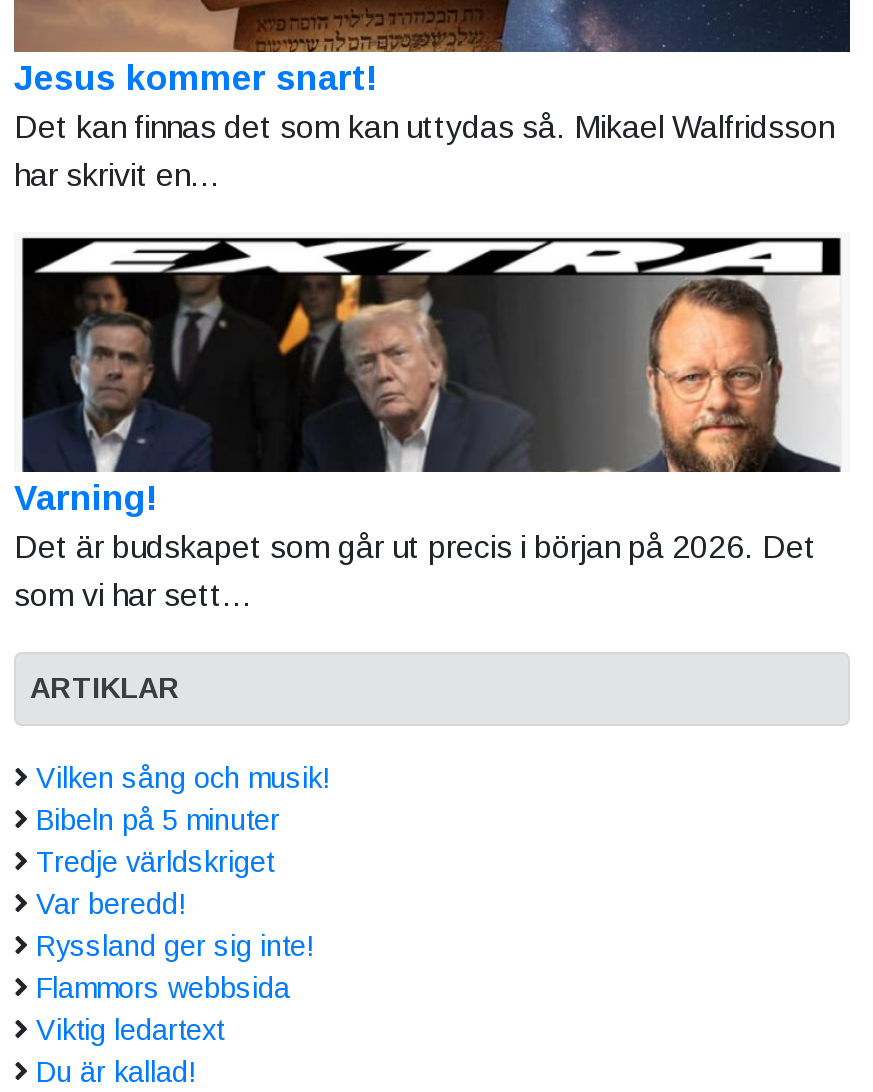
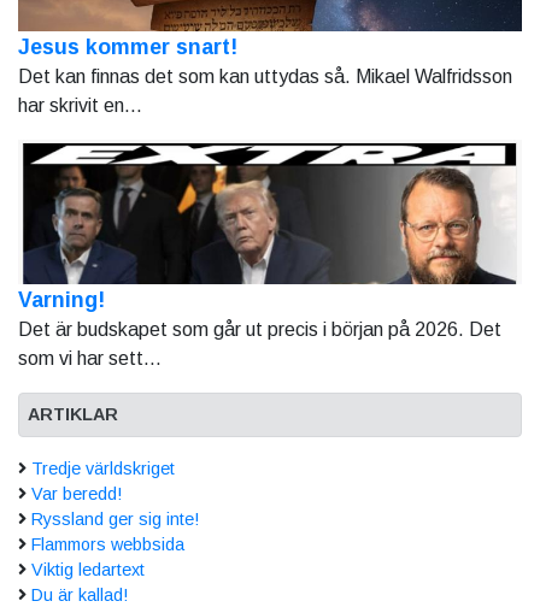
- Vilken sång och musik!
- Bibeln på 5 minuter
